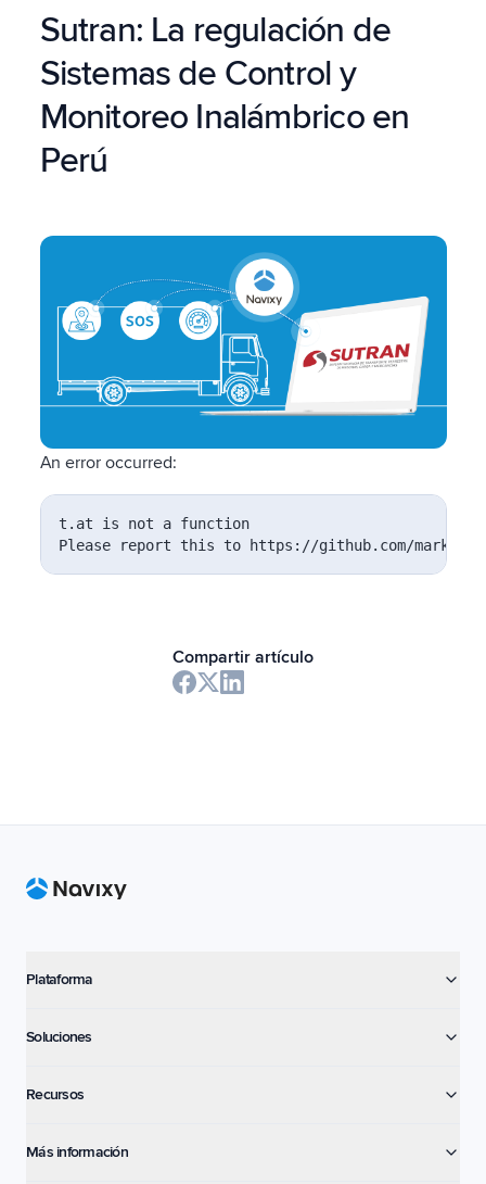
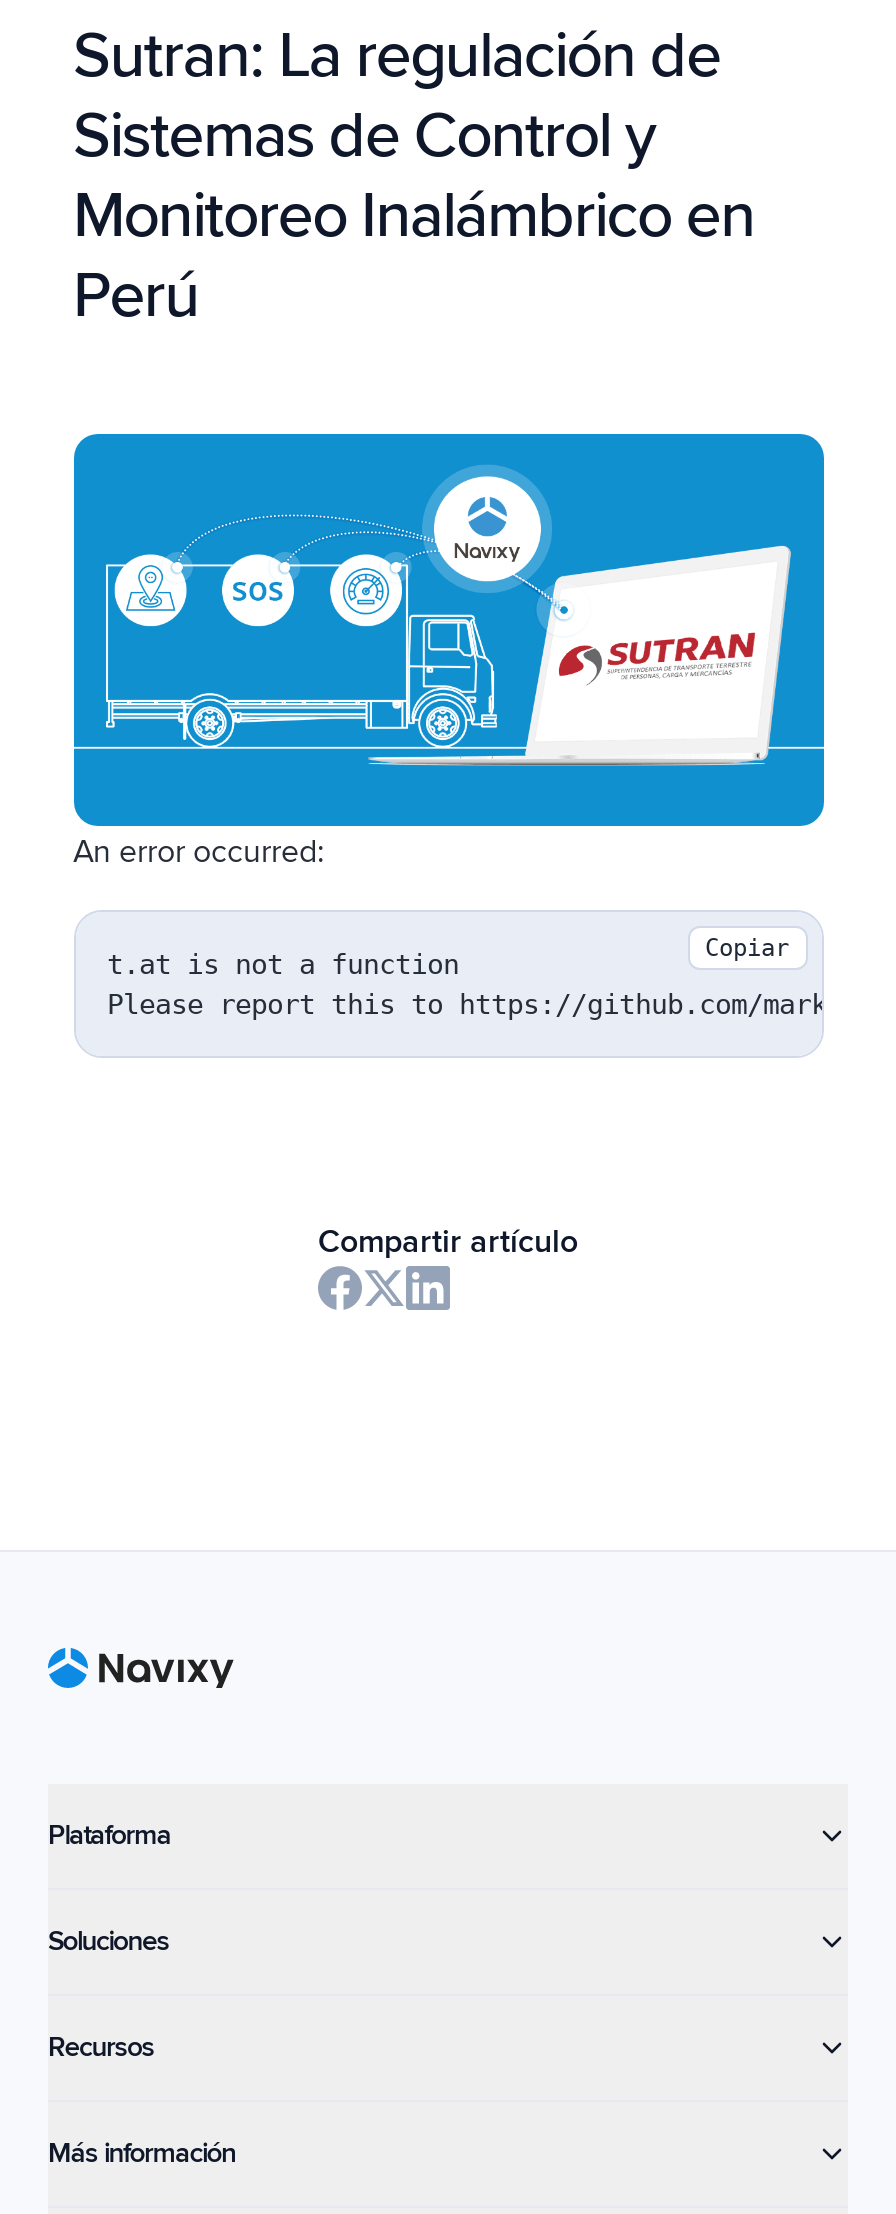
+ Copiar
